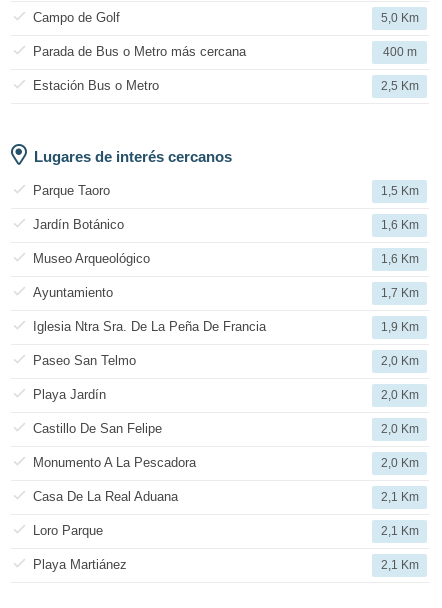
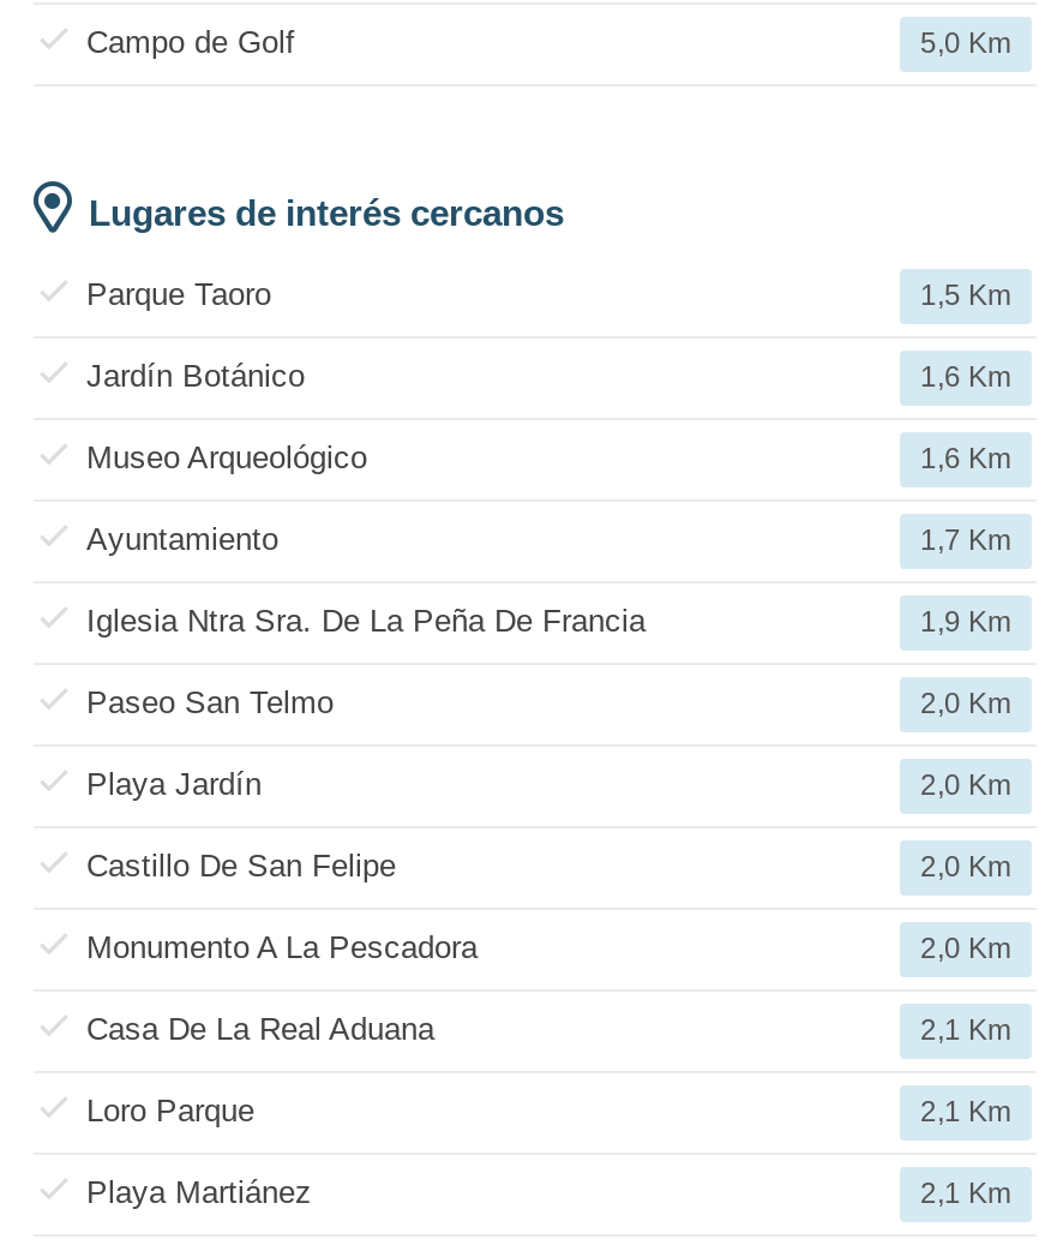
- Parada de Bus o Metro más cercana
- 400 m
- Estación Bus o Metro
- 2,5 Km
